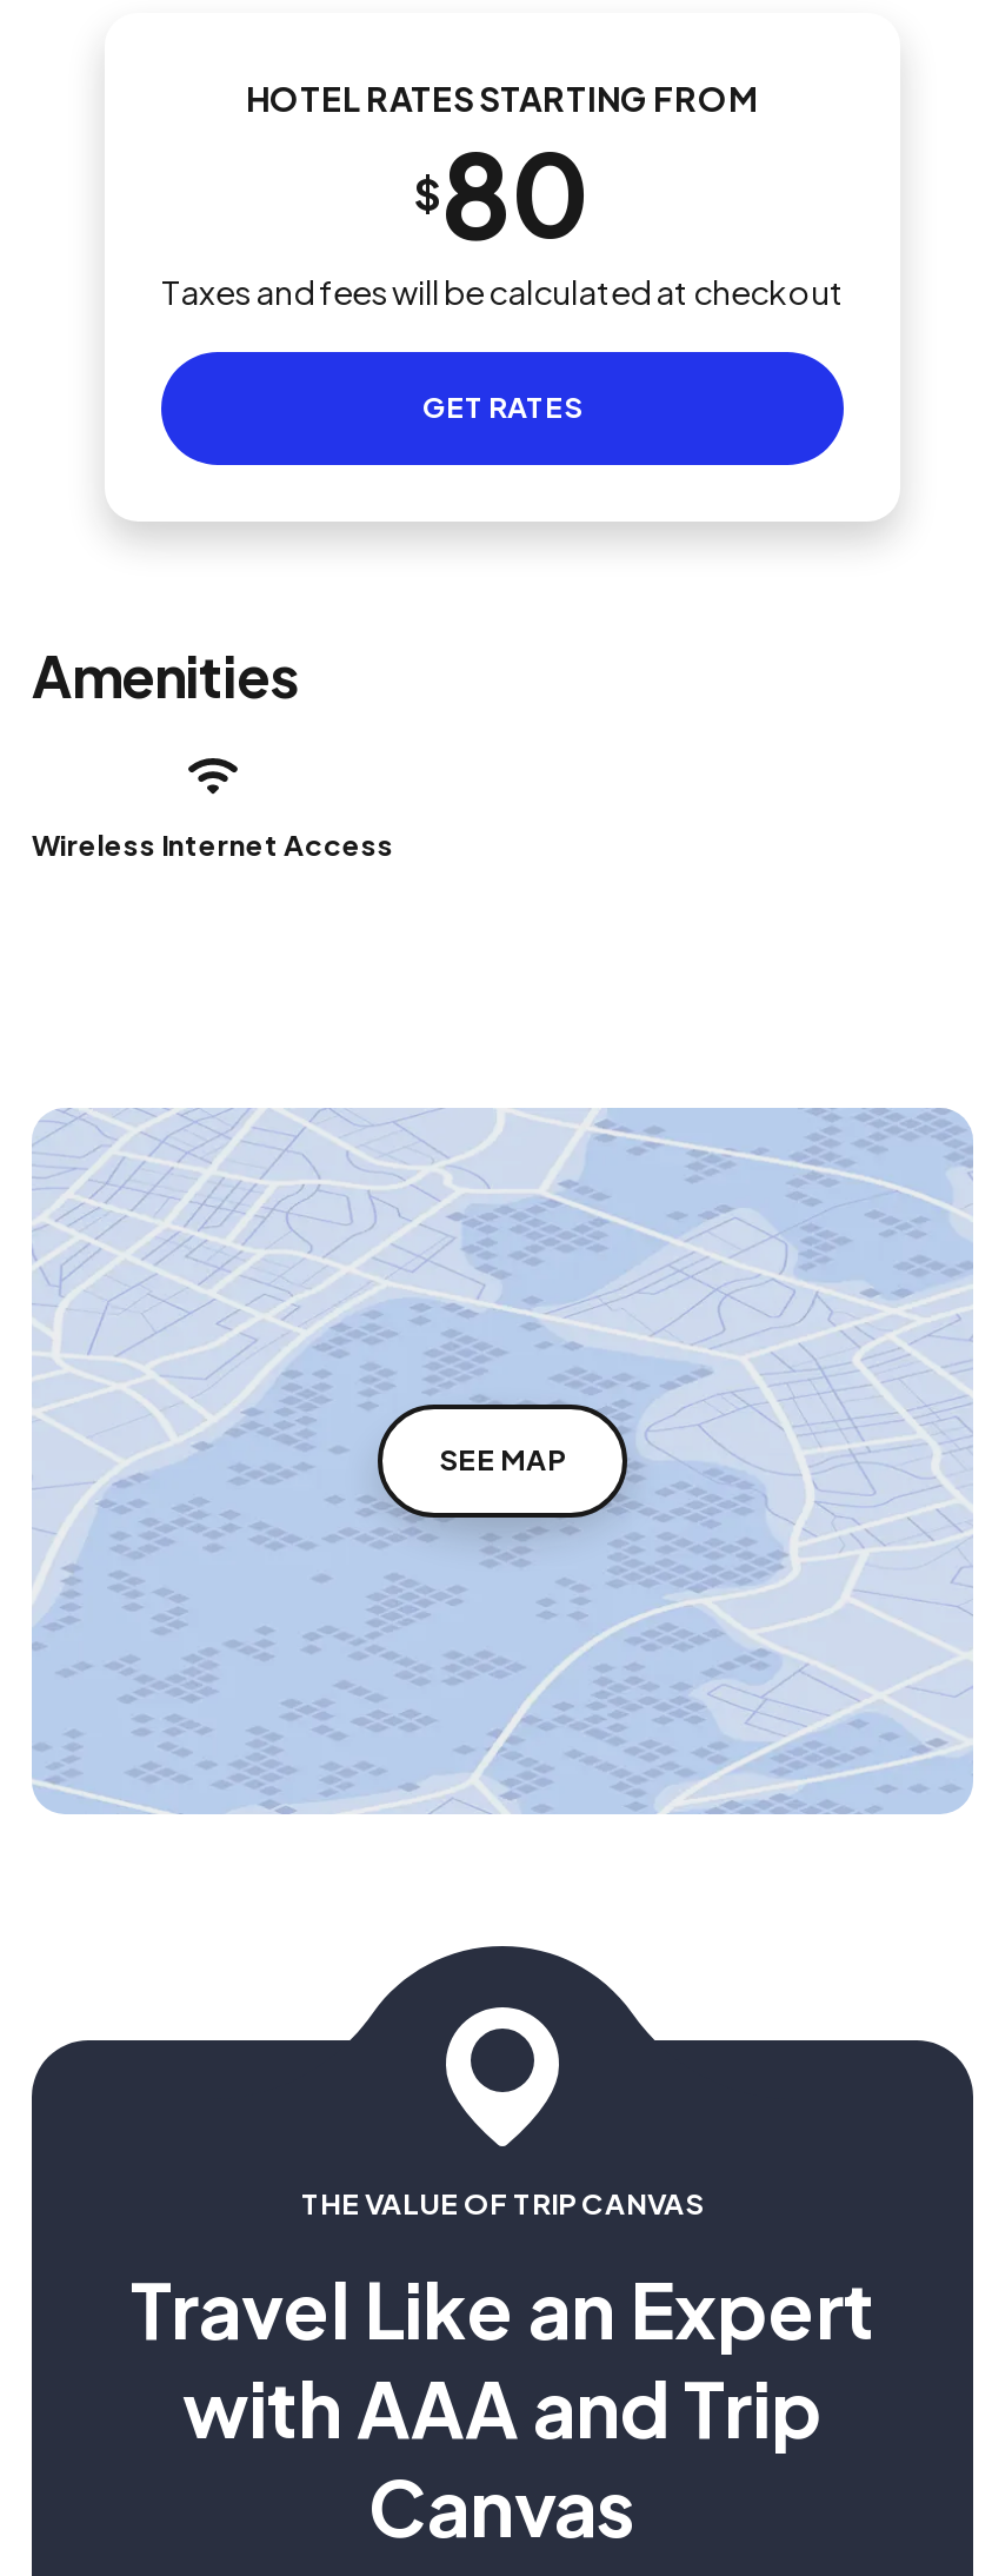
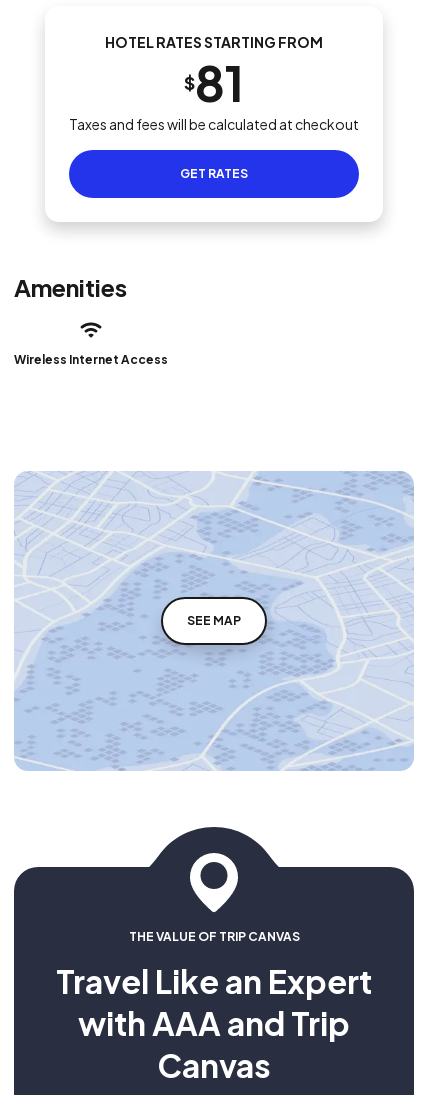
- $80
+ $81
